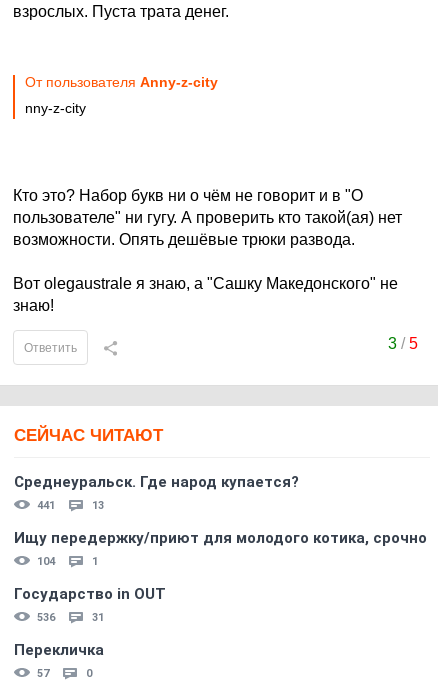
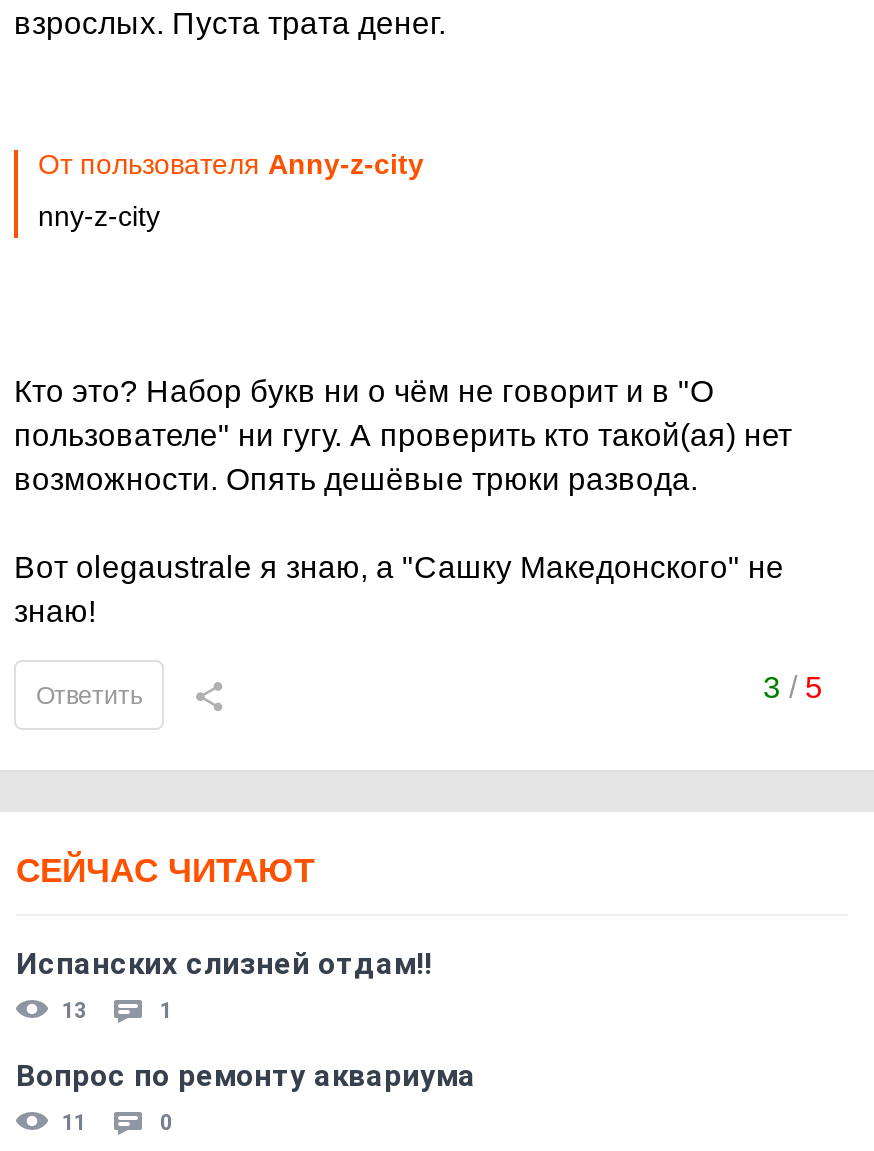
- Среднеуральск. Где народ купается?
- 441
+ Испанских слизней отдам!!

- Ищу передержку/приют для молодого котика, срочно
- 104

- Государство in OUT
- 536
- 31
- Перекличка
- 57
+ Вопрос по ремонту аквариума
+ 11
